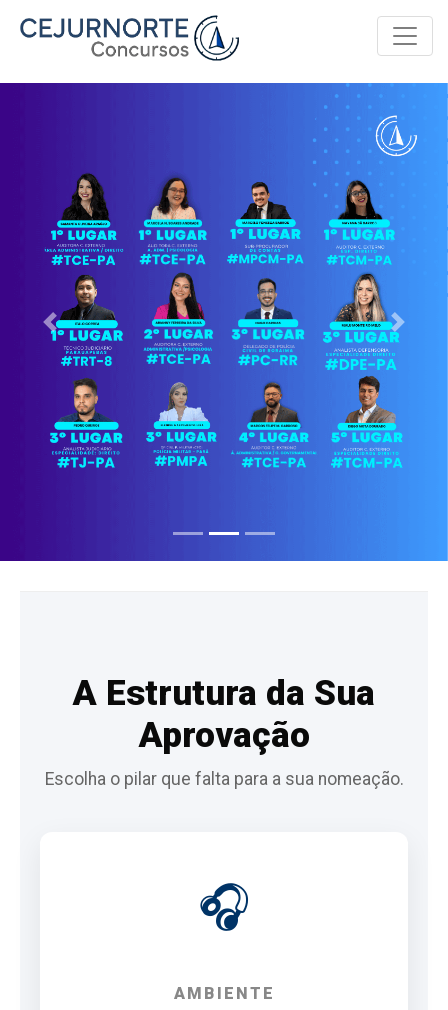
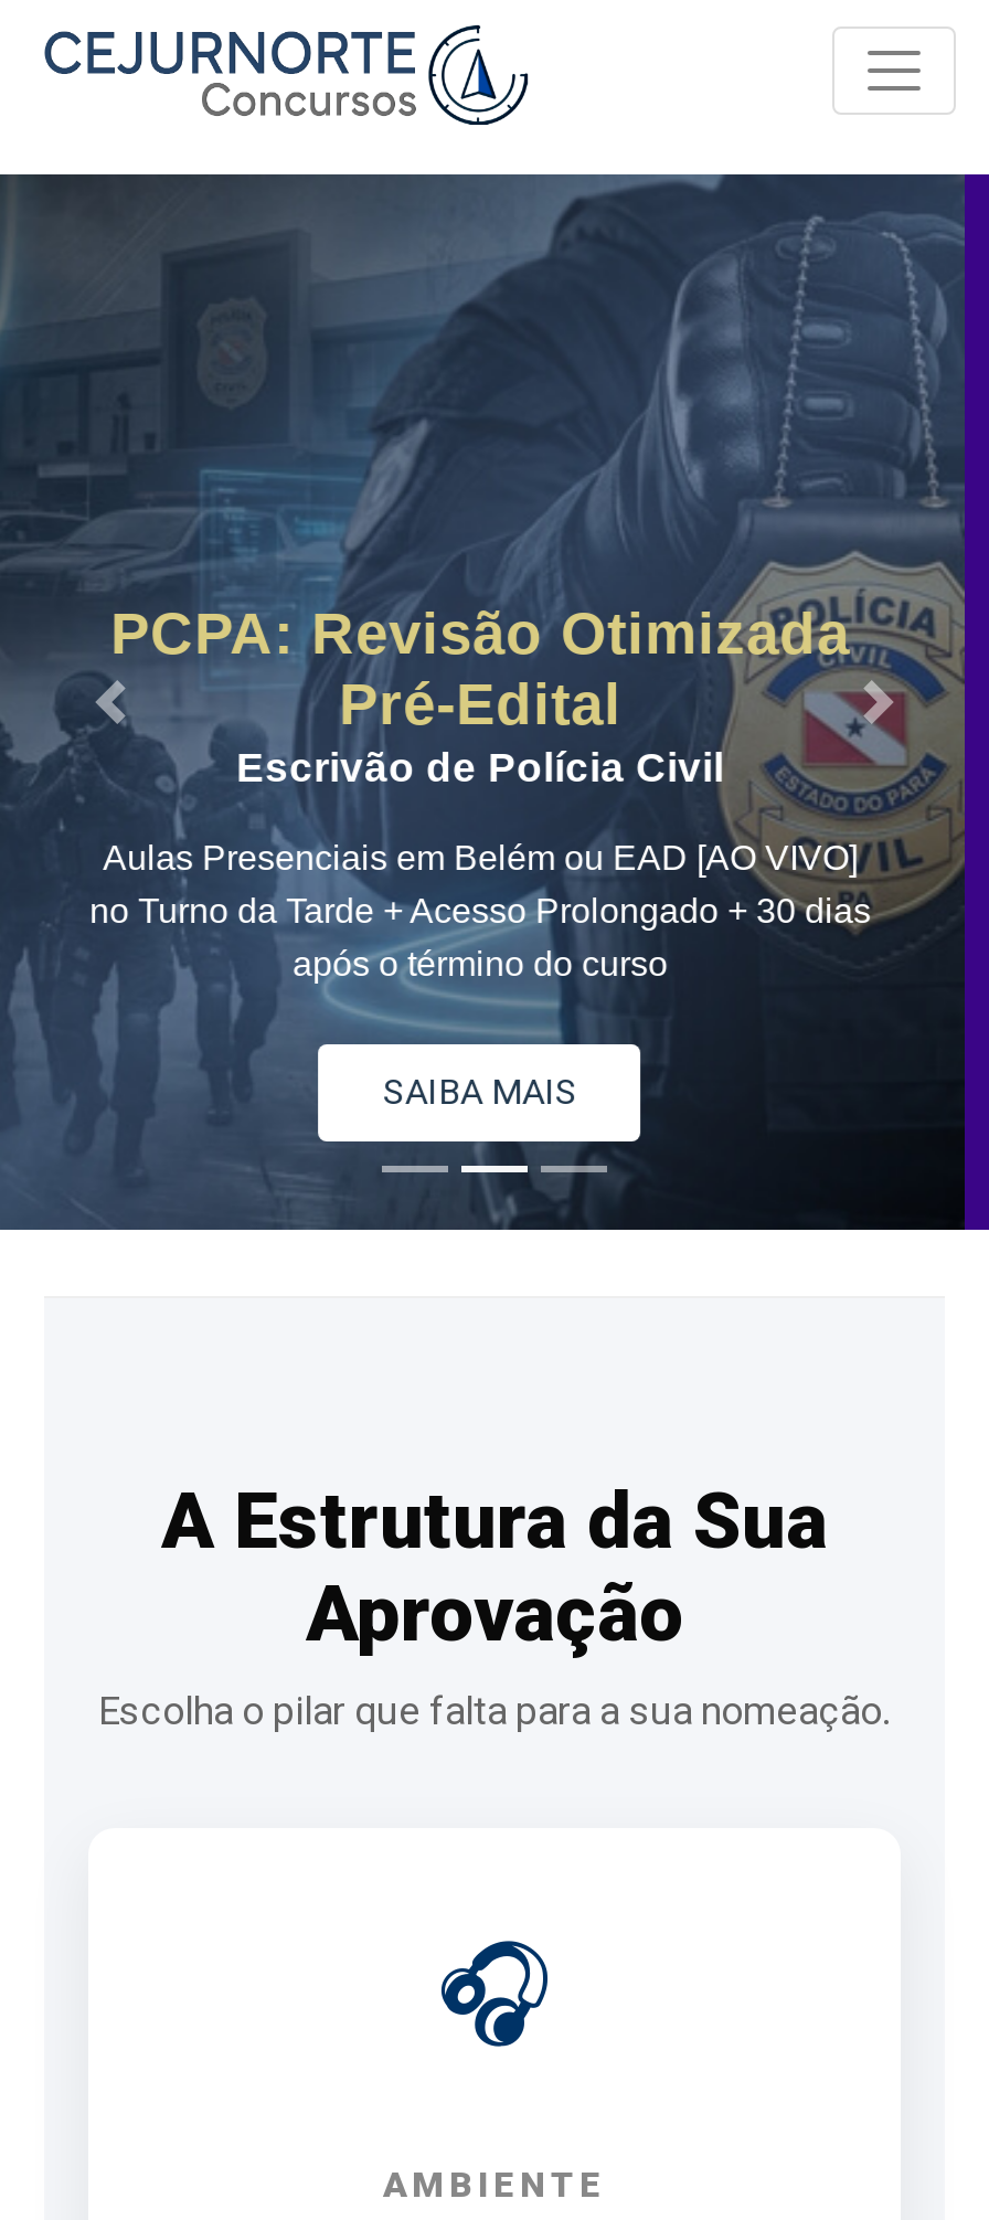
- [image]
+ [image]
